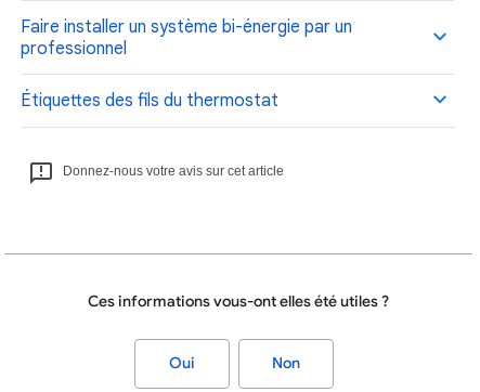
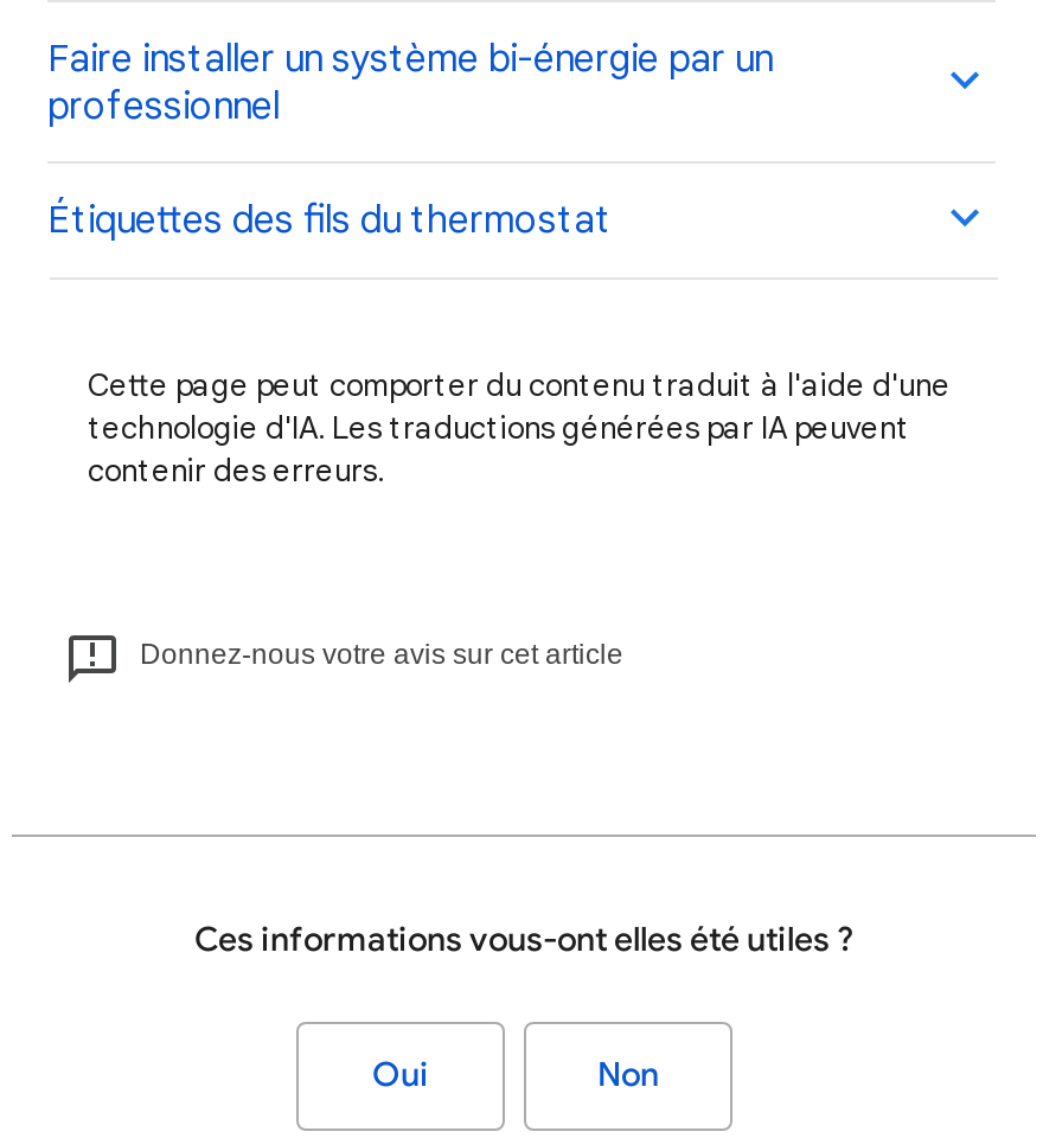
+ Cette page peut comporter du contenu traduit à l'aide d'une
+ technologie d'IA. Les traductions générées par IA peuvent
+ contenir des erreurs.
